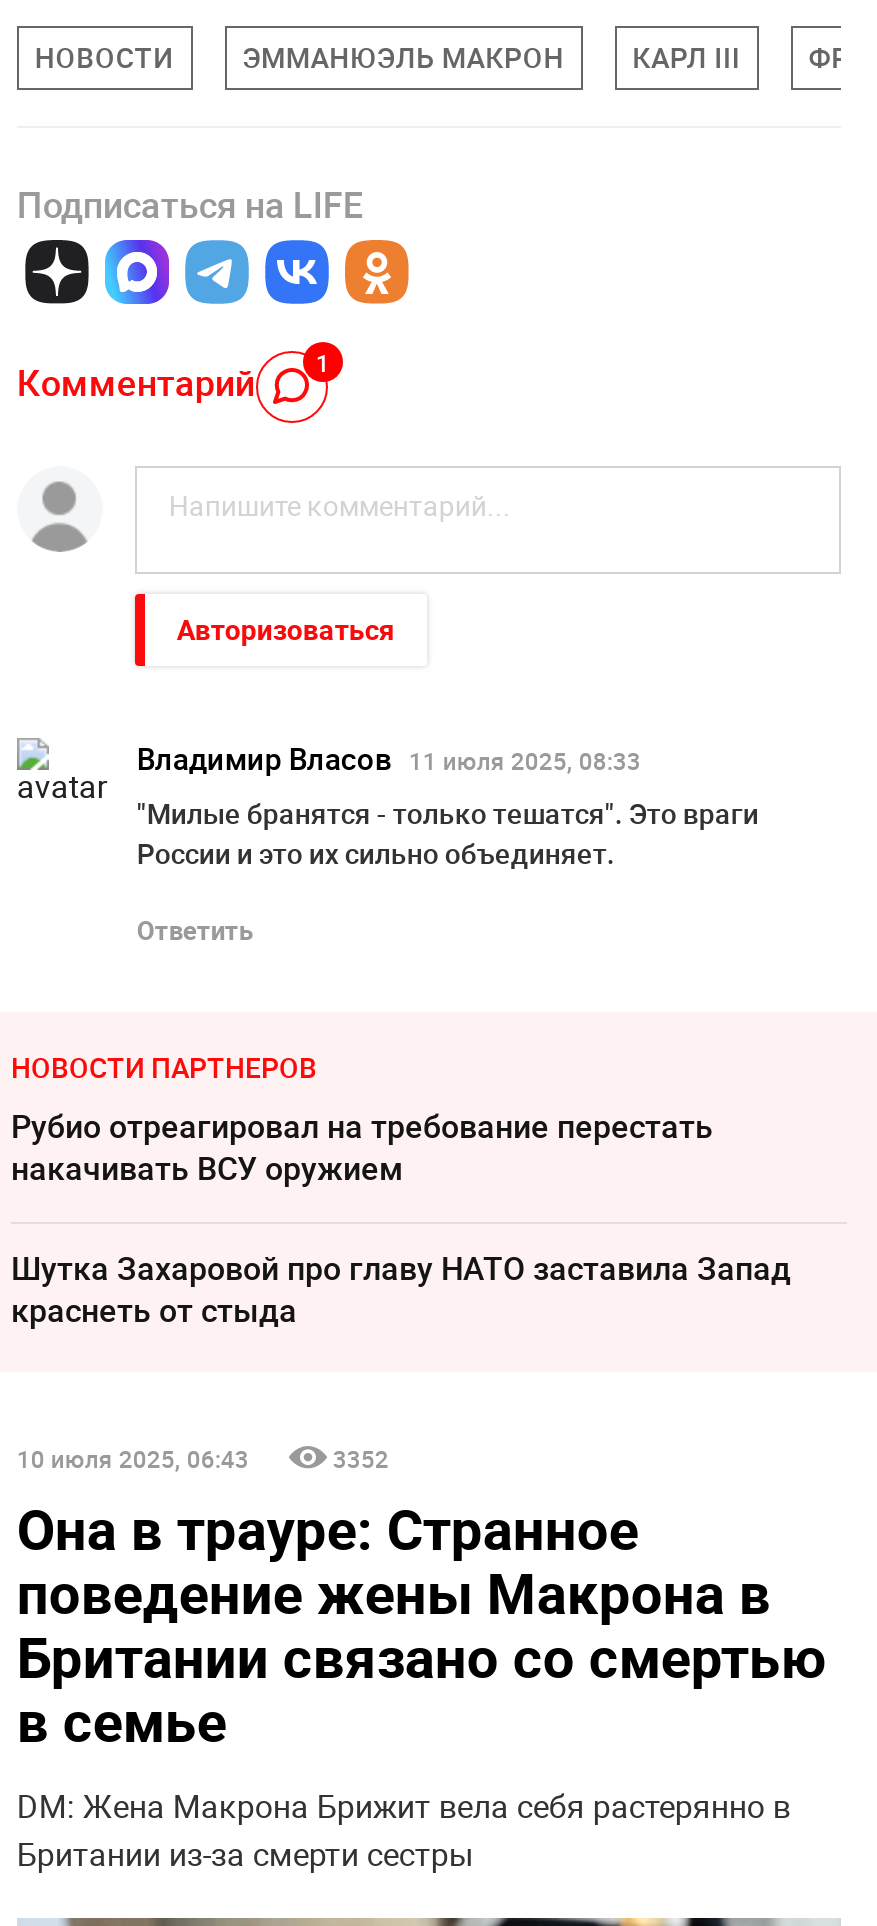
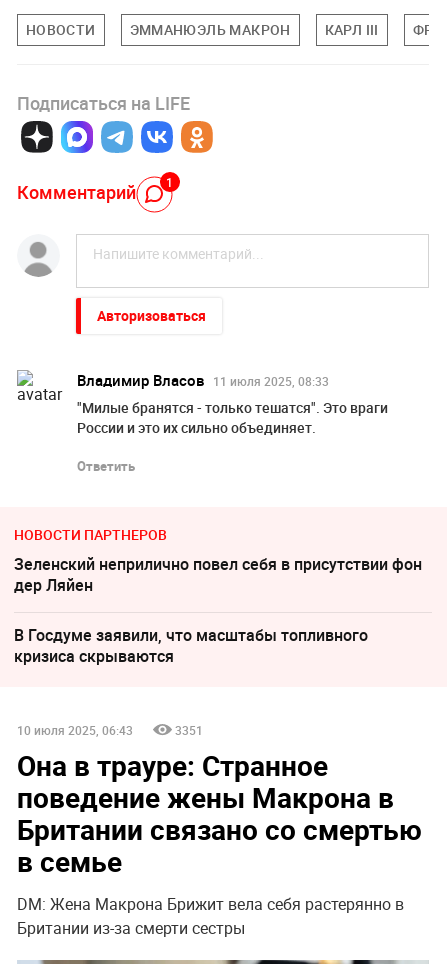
- Рубио отреагировал на требование перестать
- накачивать ВСУ оружием
+ Зеленский неприлично повел cебя в присутствии фон
+ дер Ляйен

- Шутка Захаровой про главу НАТО заставила Запад
- краснеть от стыда
+ В Госдуме заявили, что масштабы топливного
+ кризиса скрываются

- 3352
+ 3351
